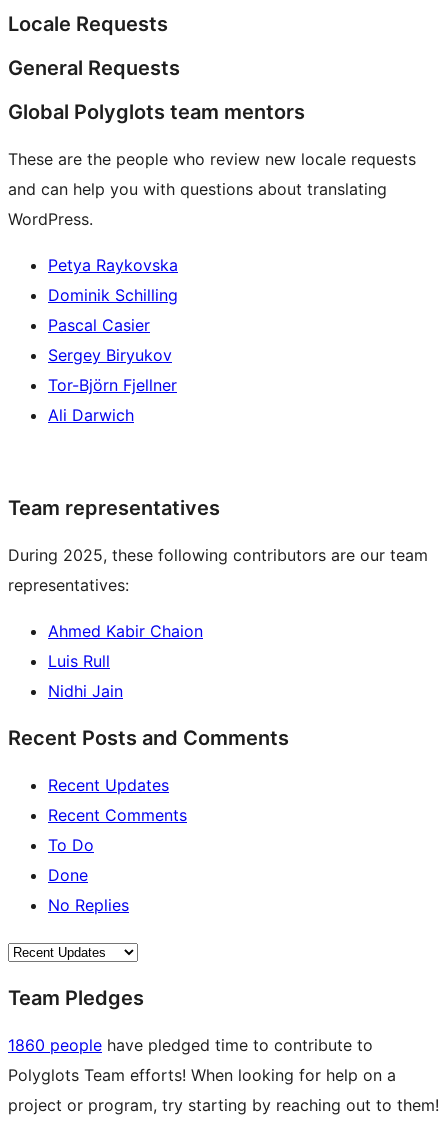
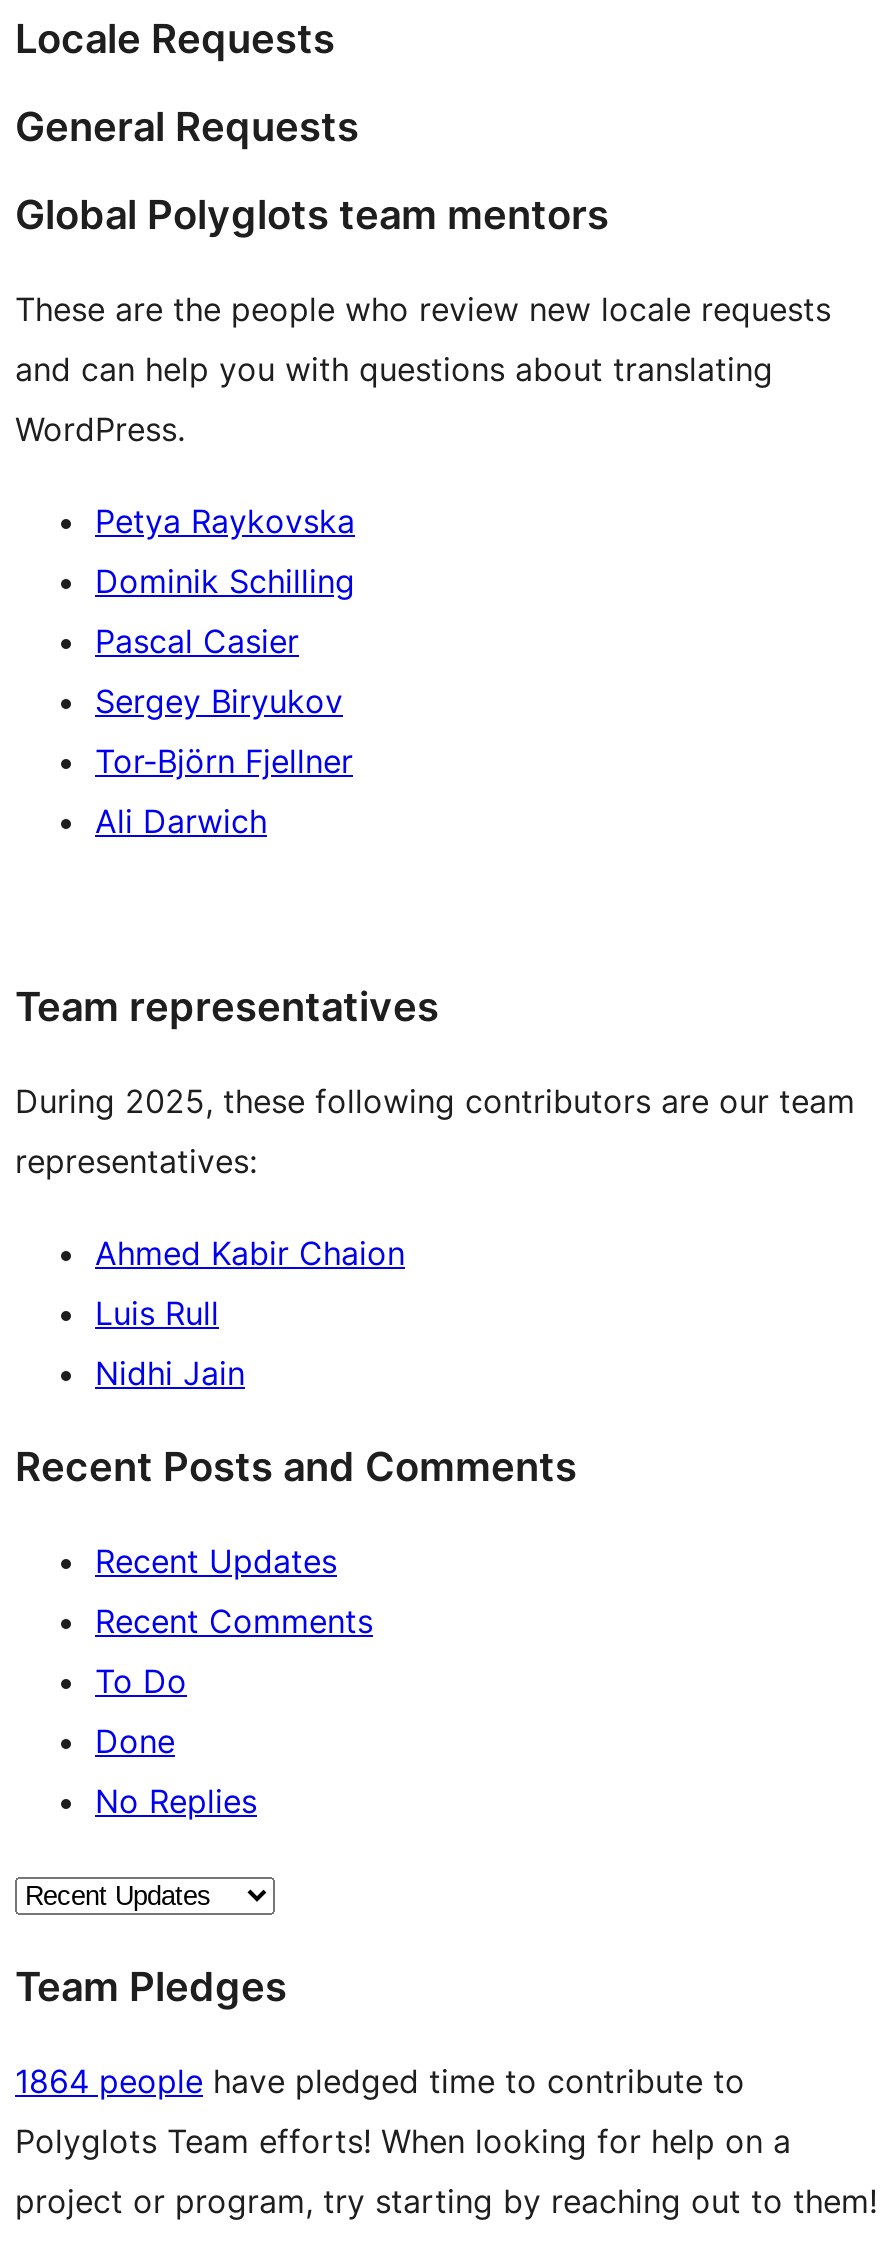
- 1860 people have pledged time to contribute to
+ 1864 people have pledged time to contribute to
